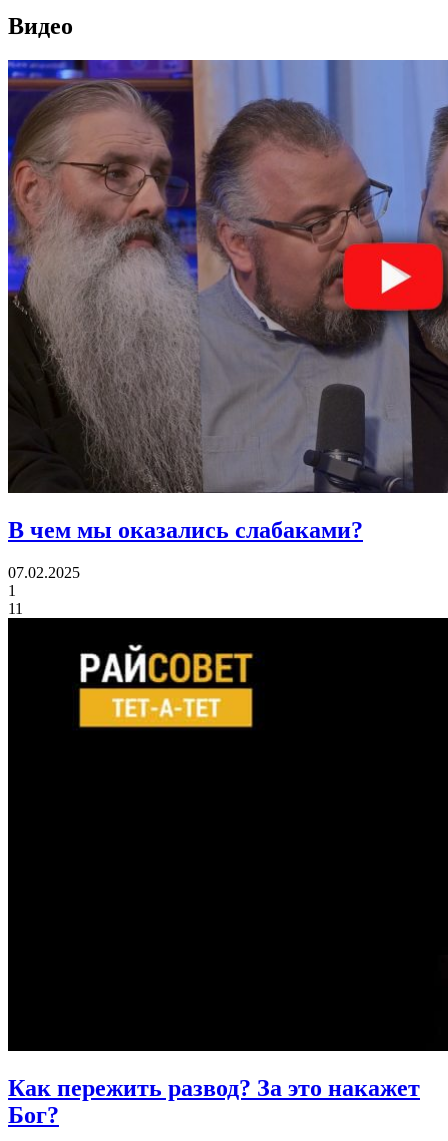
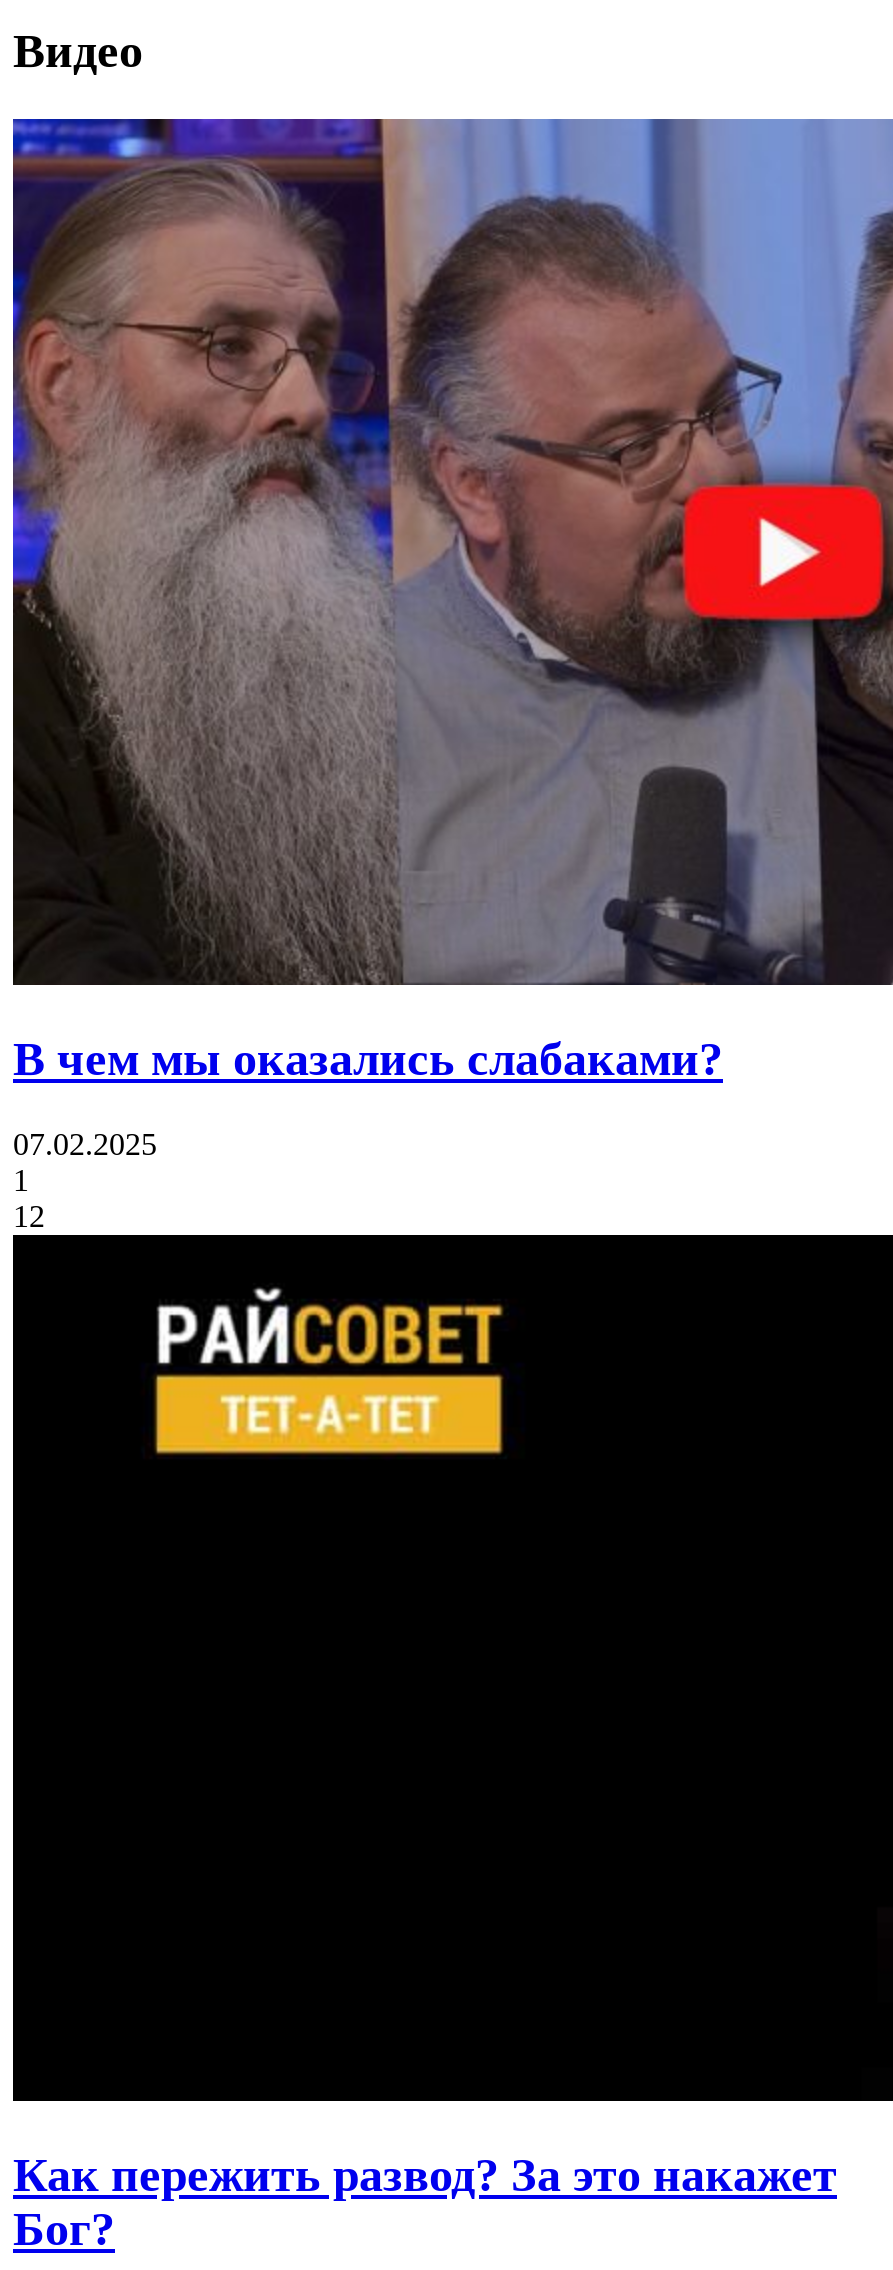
- 11
+ 12
